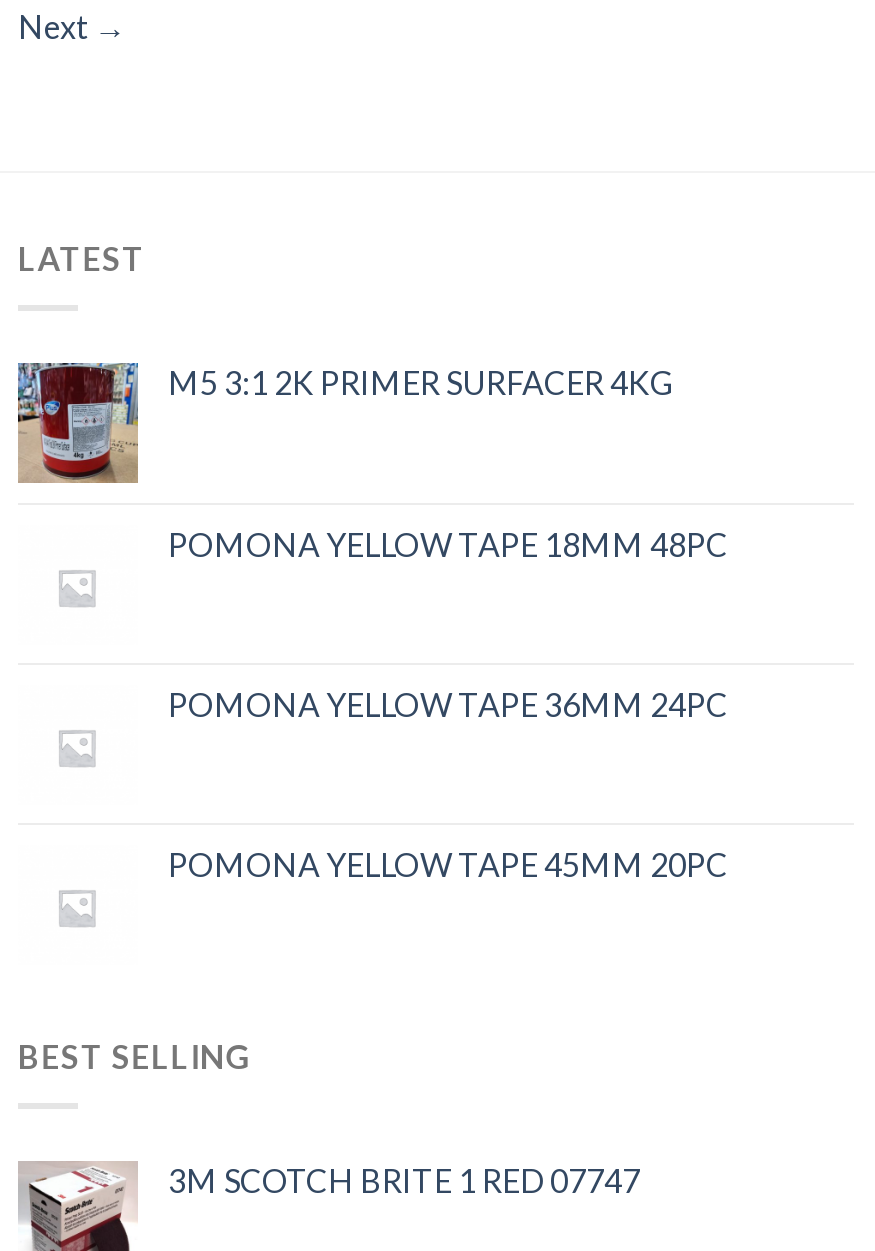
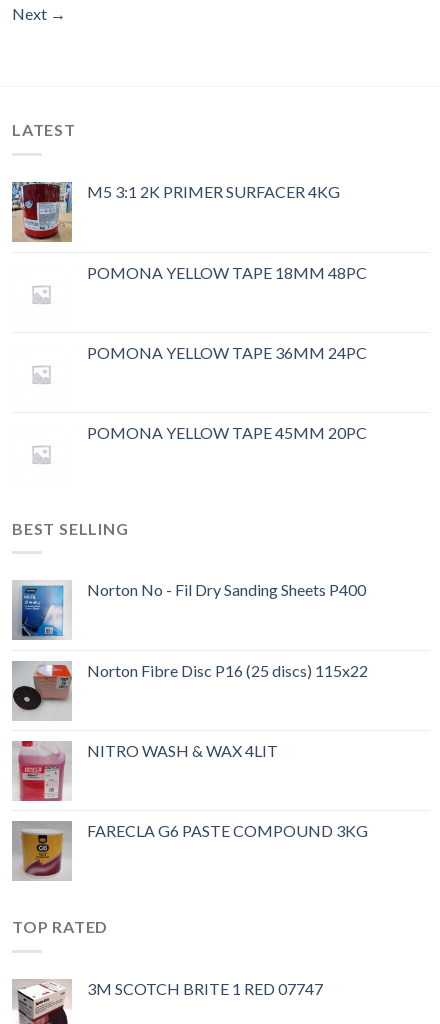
+ [image]
+ Norton Fibre Disc P16 (25 discs) 115x22

+ [image]
+ FARECLA G6 PASTE COMPOUND 3KG

+ [image]
+ Norton No - Fil Dry Sanding Sheets P400

+ [image]
+ NITRO WASH & WAX 4LIT

+ TOP RATED
